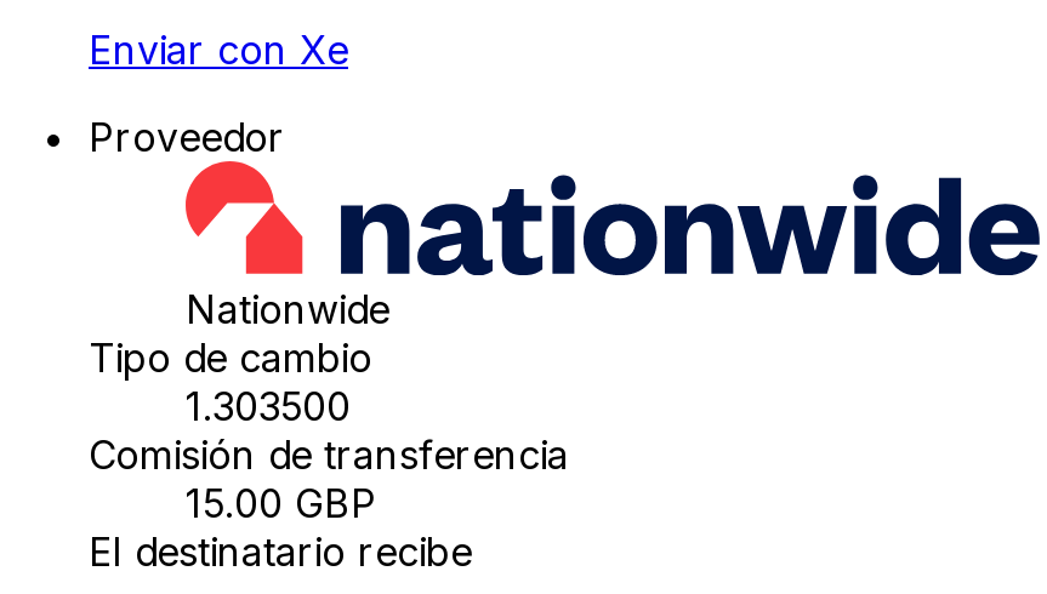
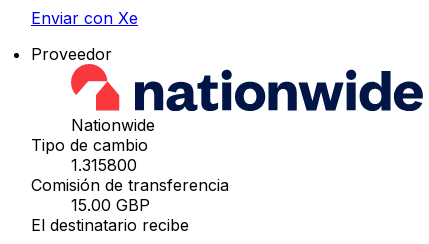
- 1.303500
+ 1.315800
